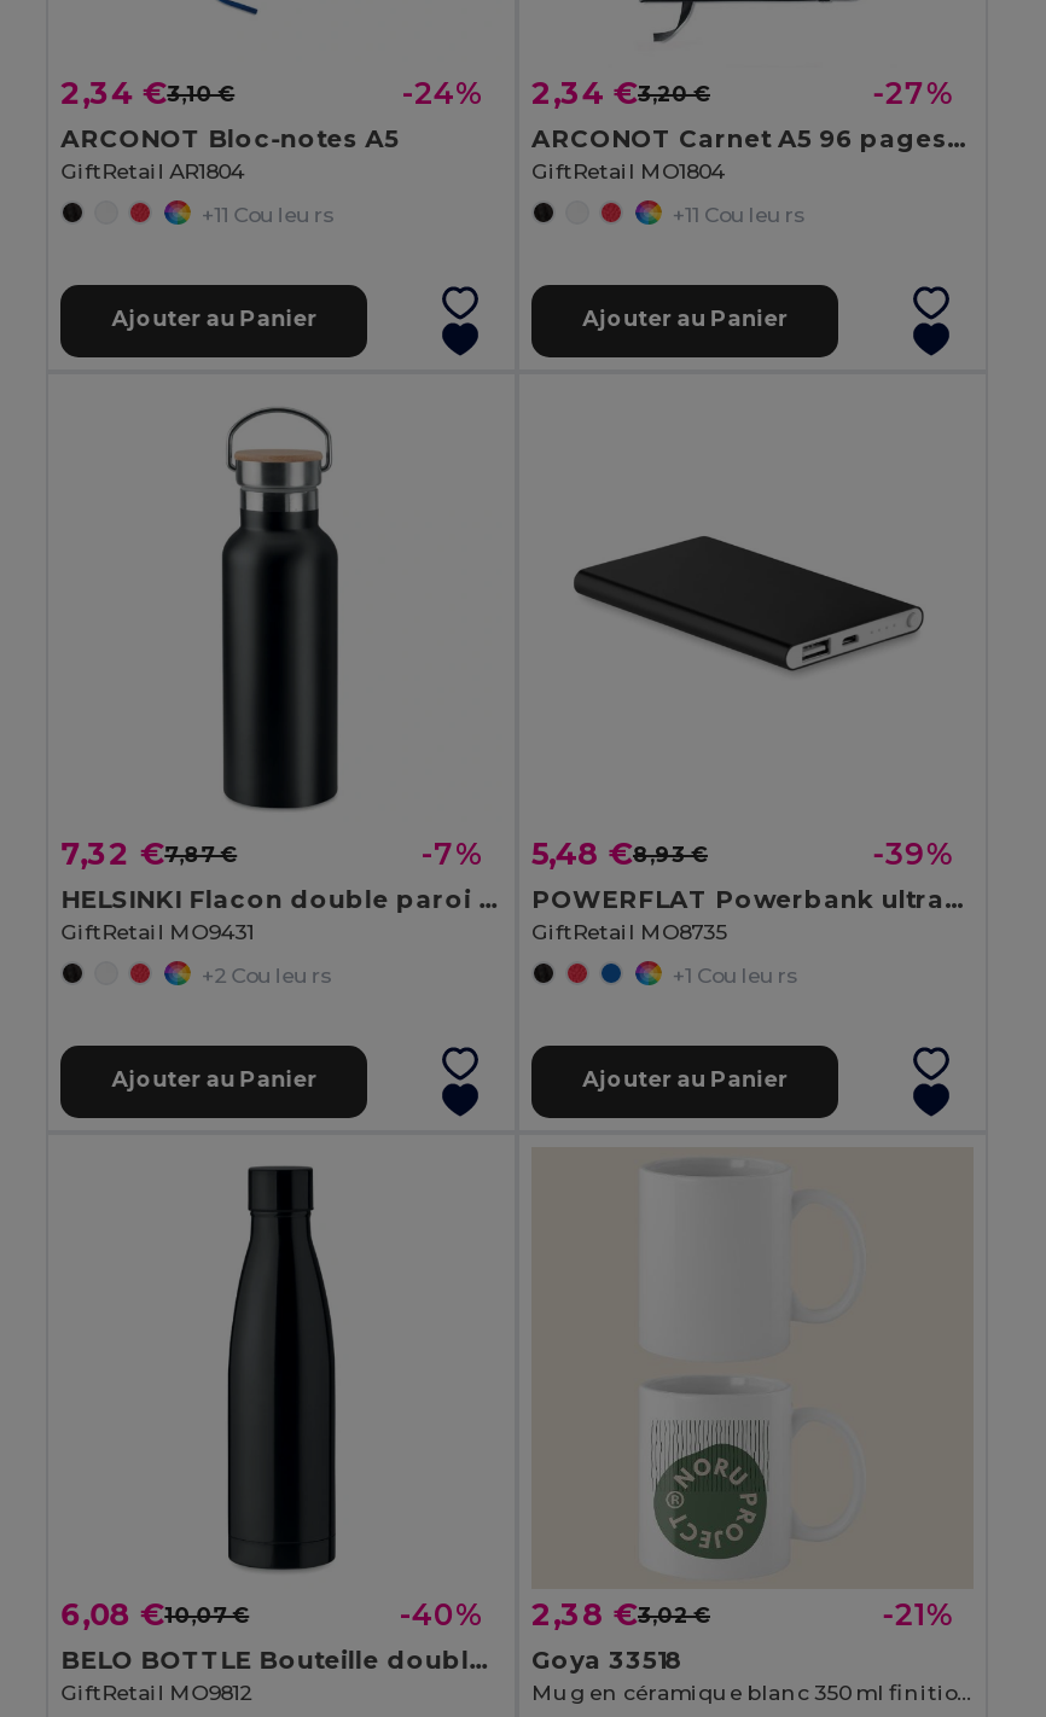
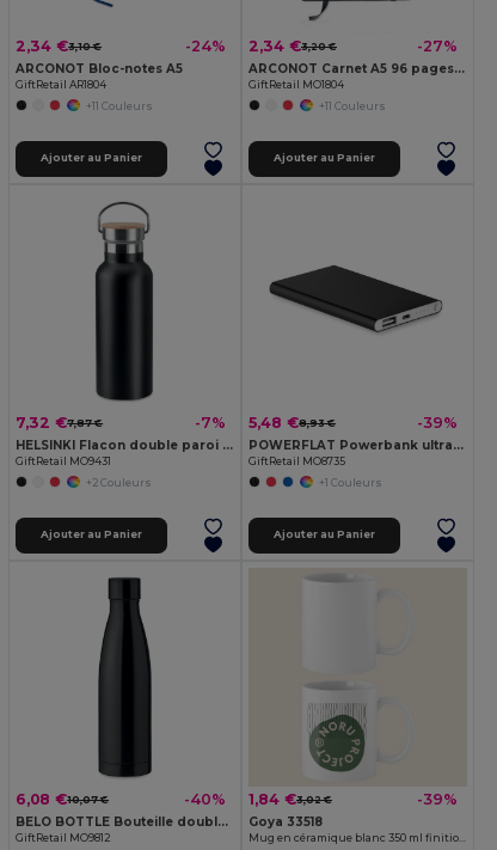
- -40% 2,38 €3,02 €
+ -40% 1,84 €3,02 €

- -21%
+ -39%
